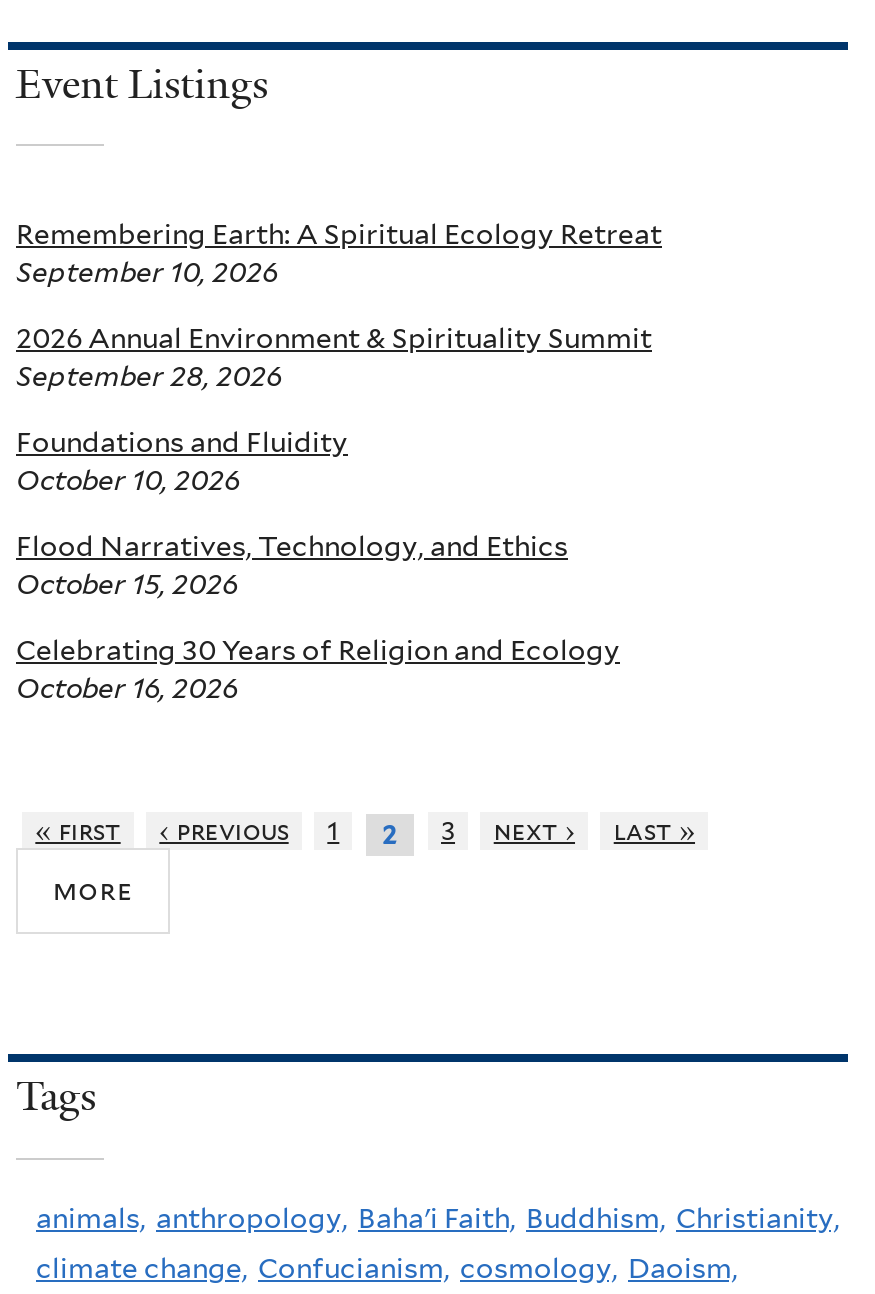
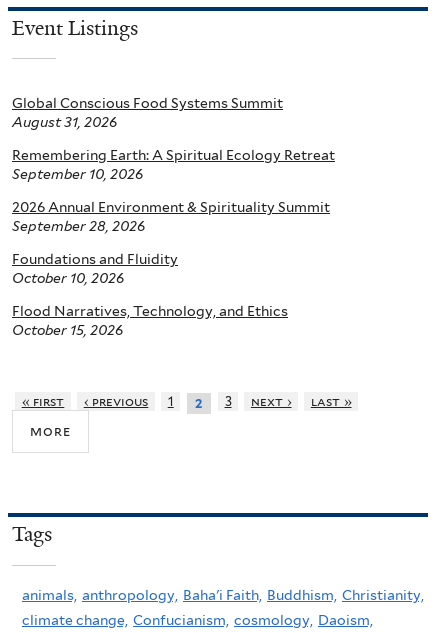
+ Global Conscious Food Systems Summit
+ August 31, 2026

moved down: Remembering Earth: A Spiritual Ecology Retreat | September 10, 2026 | 2026 Annual Environment & Spirituality Summit | September 28, 2026 | Foundations and Fluidity | October 10, 2026 | Flood Narratives, Technology, and Ethics | October 15, 2026

- Celebrating 30 Years of Religion and Ecology
- October 16, 2026
